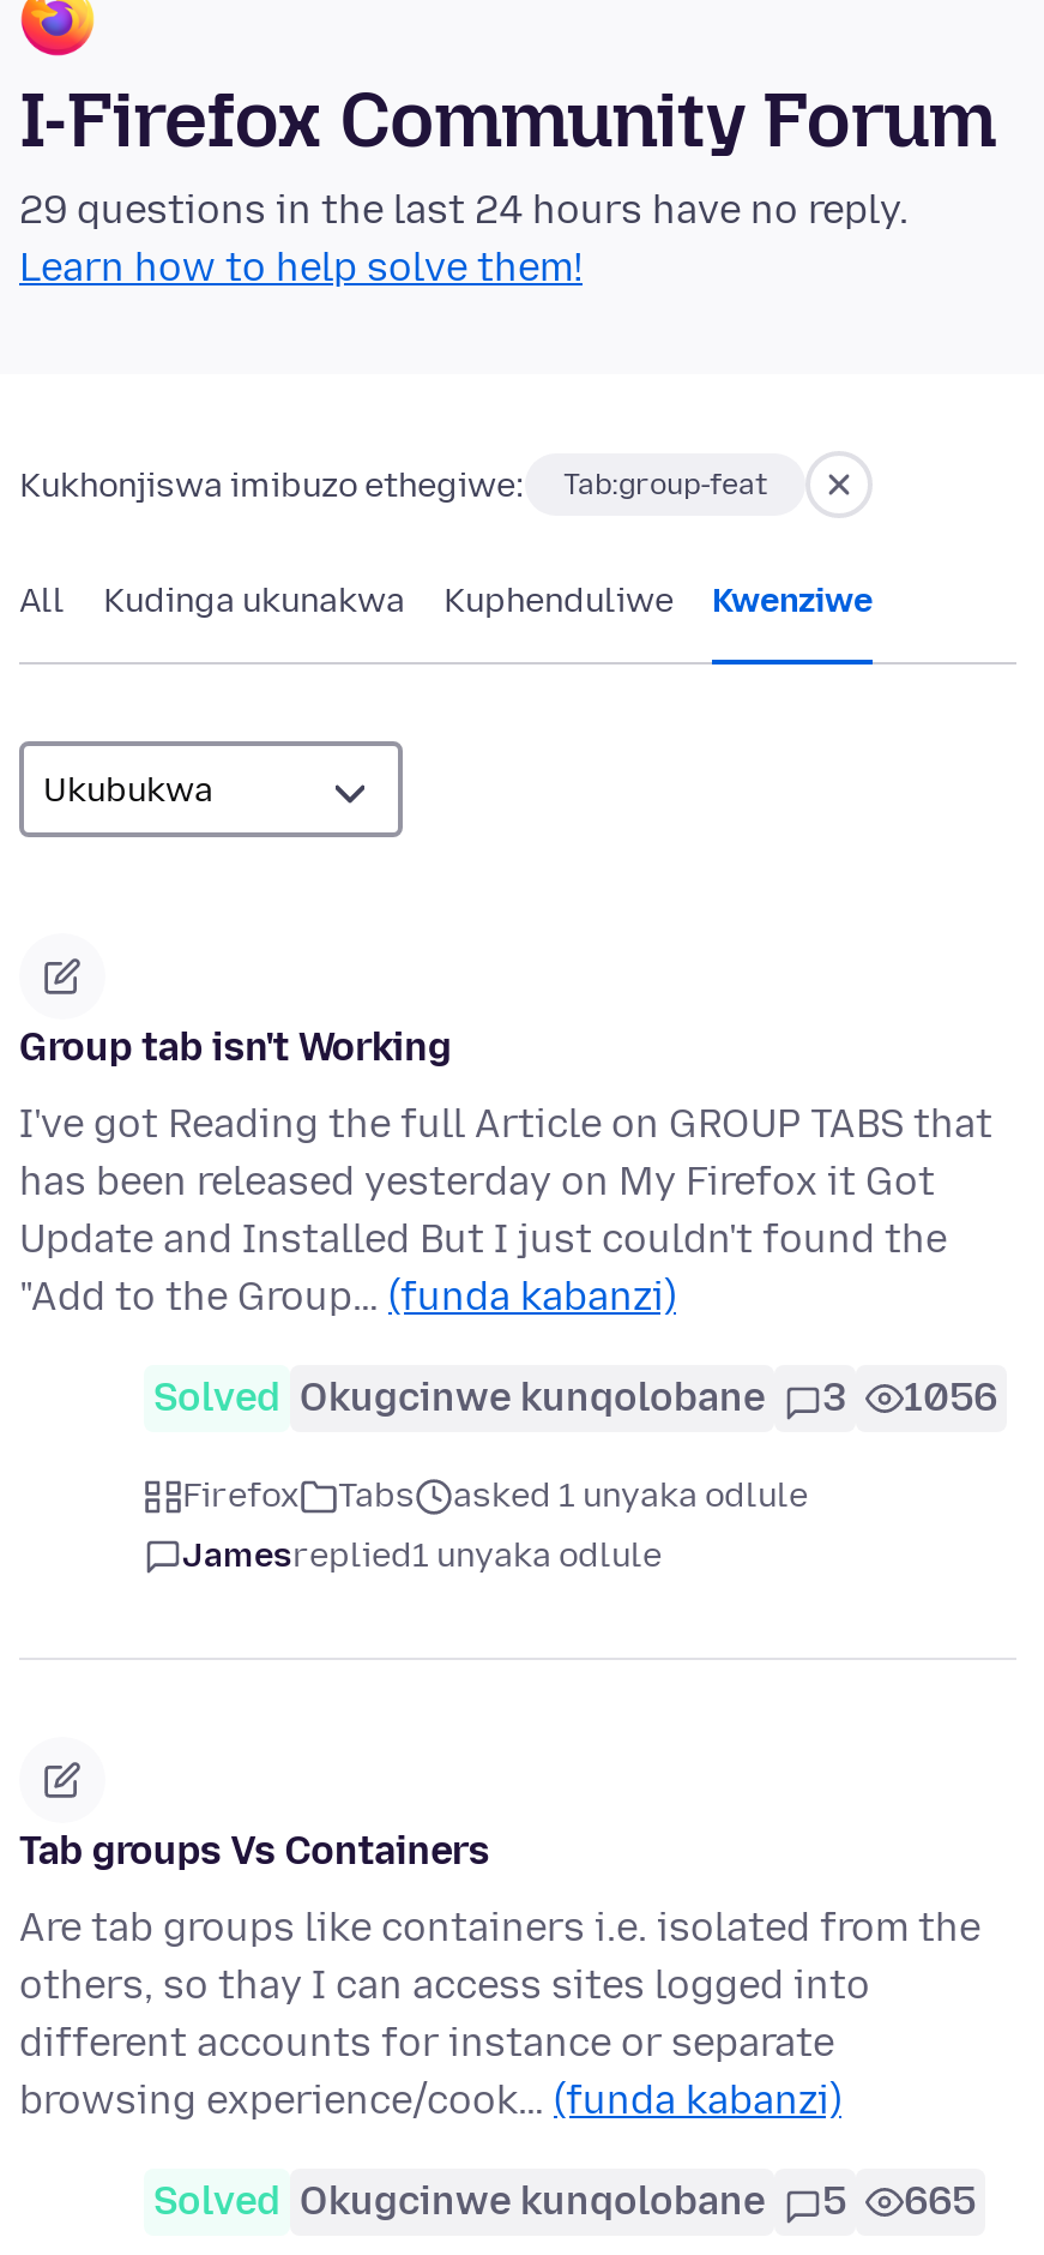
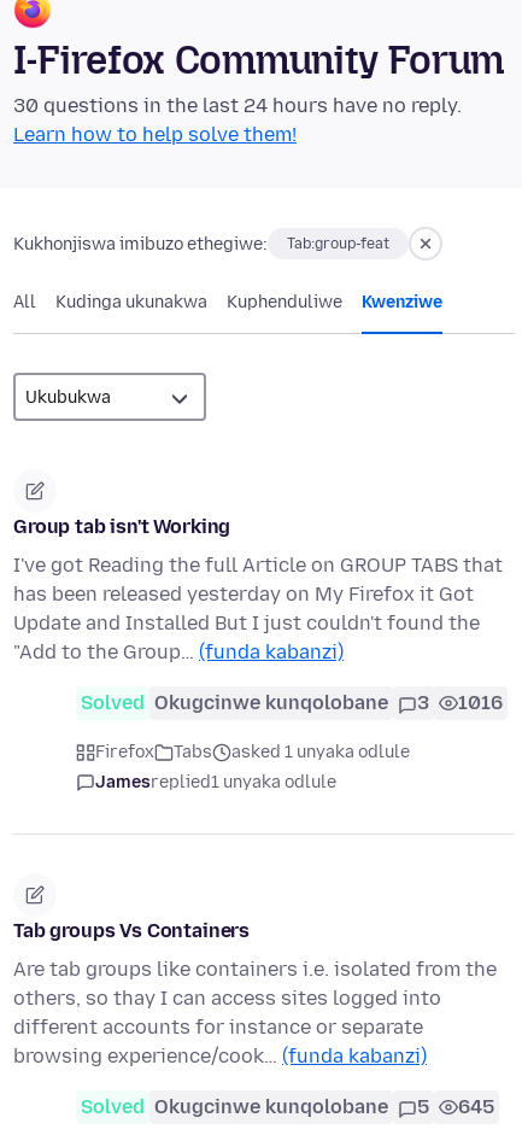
- 29 questions in the last 24 hours have no reply.
+ 30 questions in the last 24 hours have no reply.

- Solved Okugcinwe kunqolobane 3 1056
+ Solved Okugcinwe kunqolobane 3 1016

- Solved Okugcinwe kunqolobane 5 665
+ Solved Okugcinwe kunqolobane 5 645
